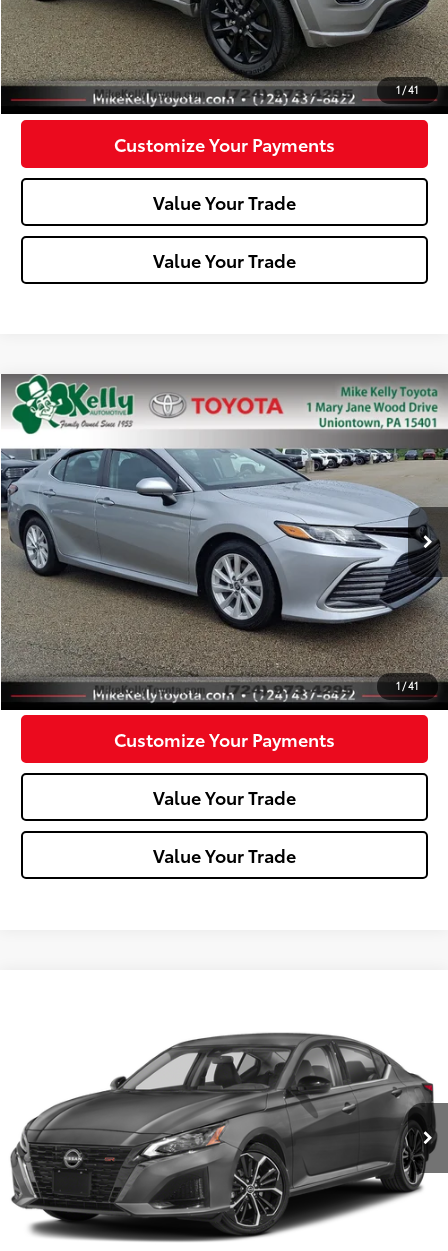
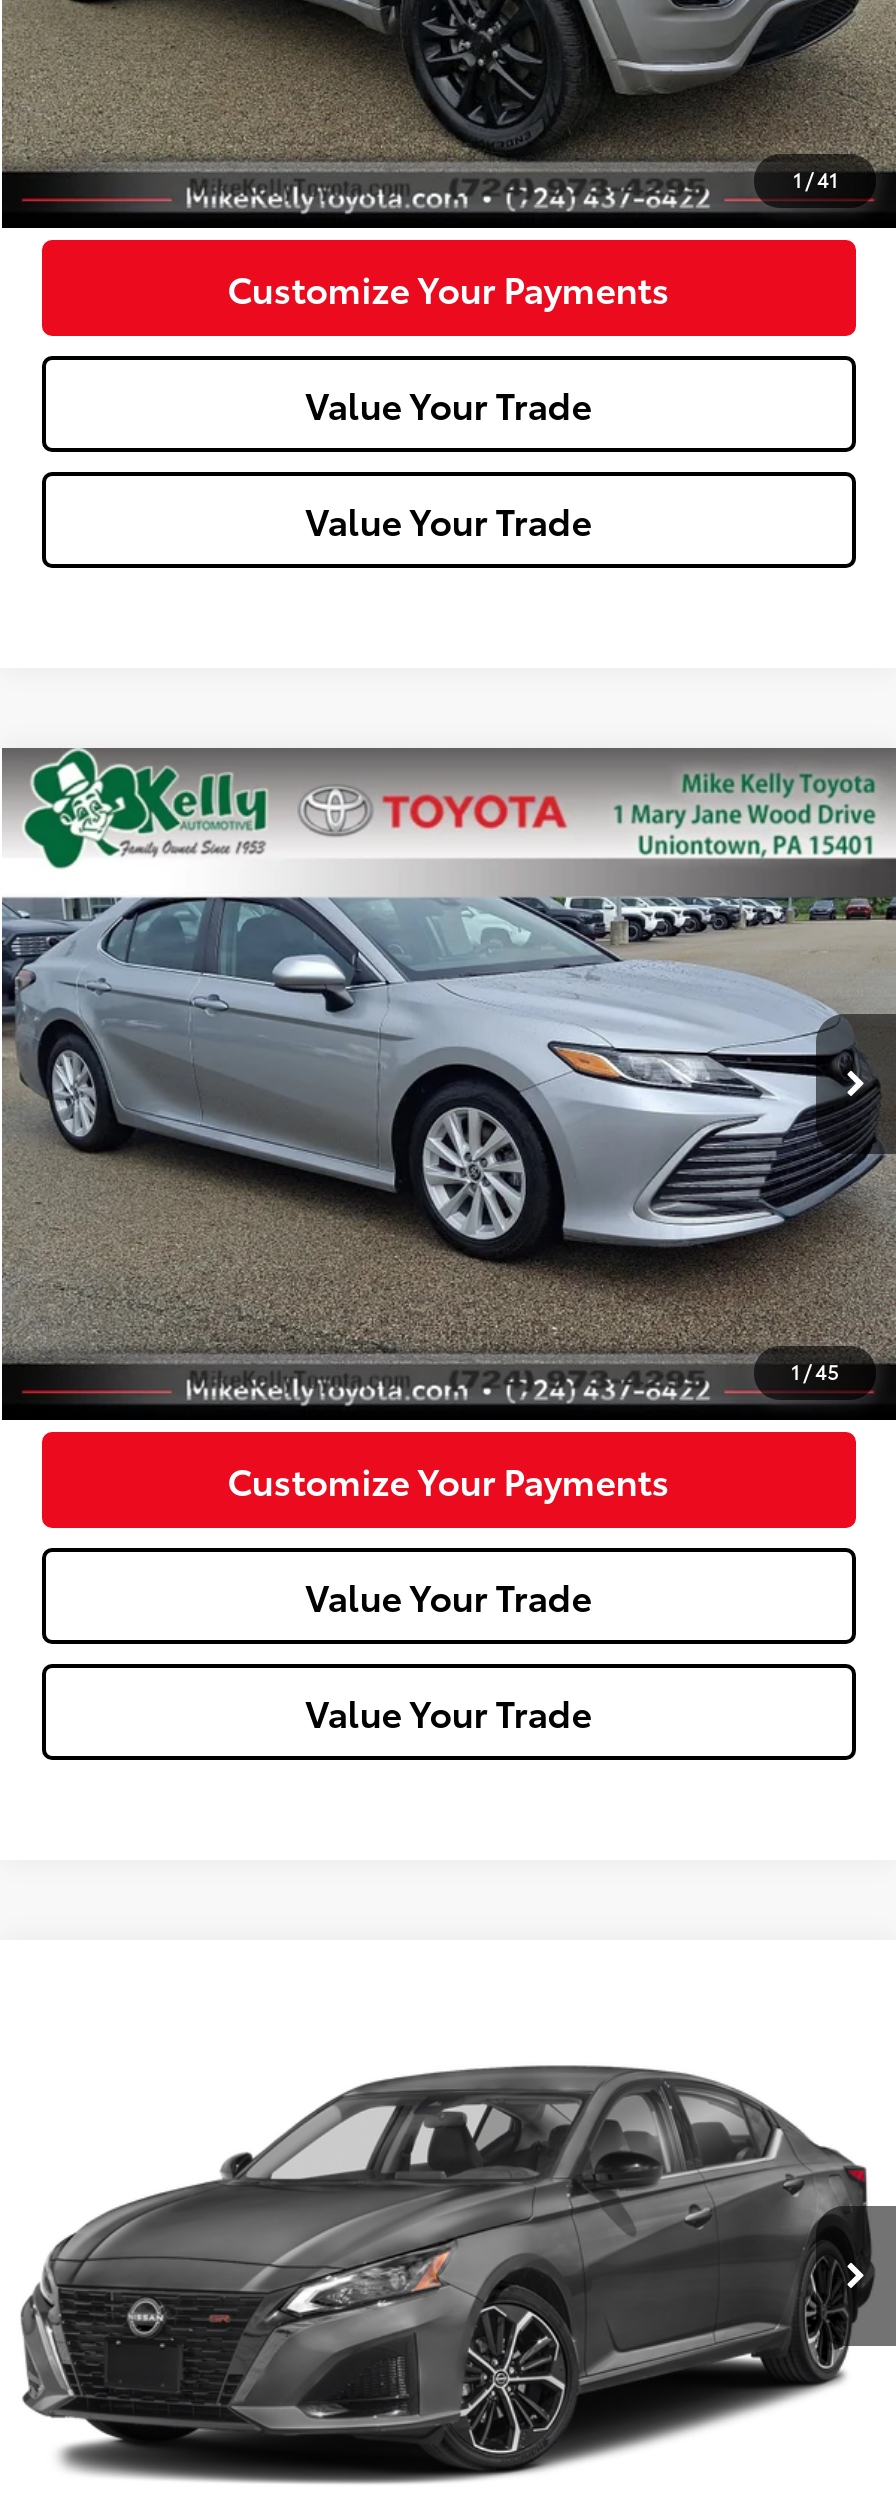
- 1 / 41
+ 1 / 45
